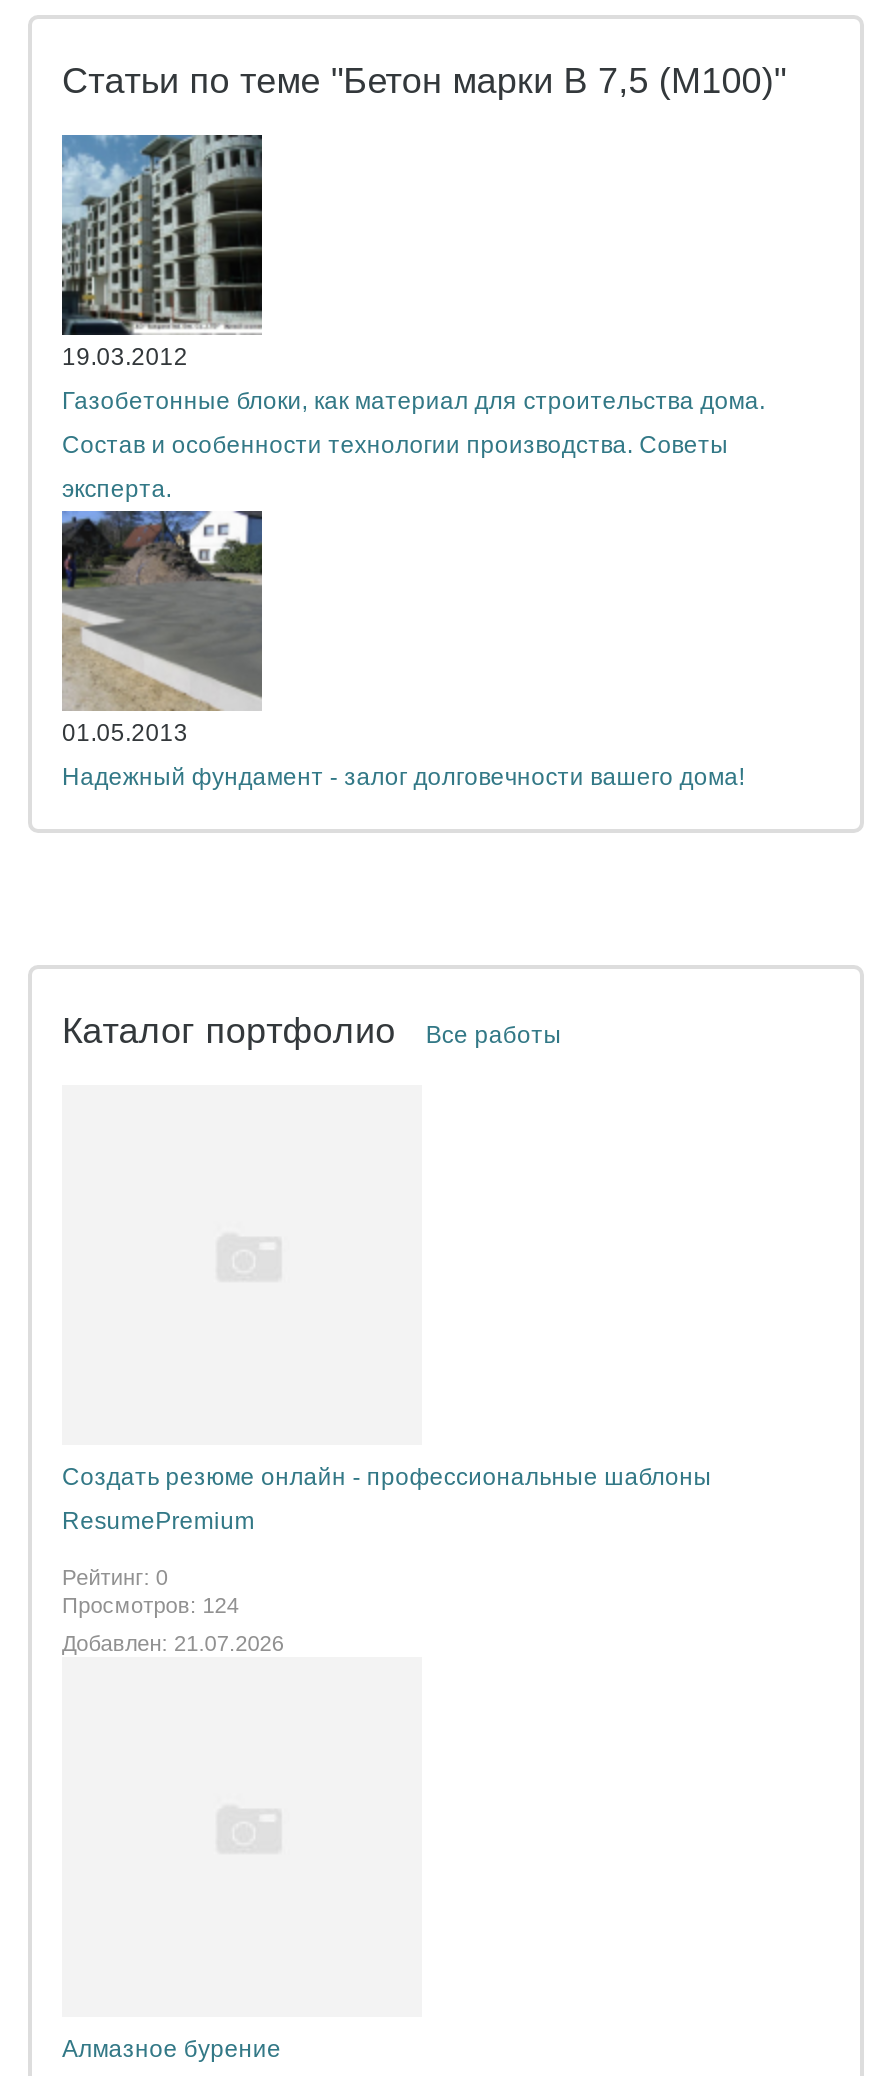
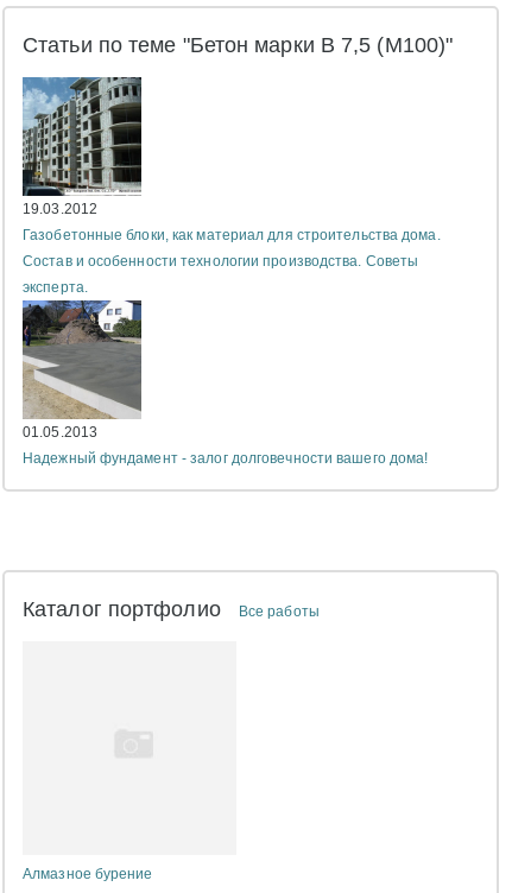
- Создать резюме онлайн - профессиональные шаблоны
- ResumePremium
- Рейтинг: 0
- Просмотров: 124
- Добавлен: 21.07.2026
